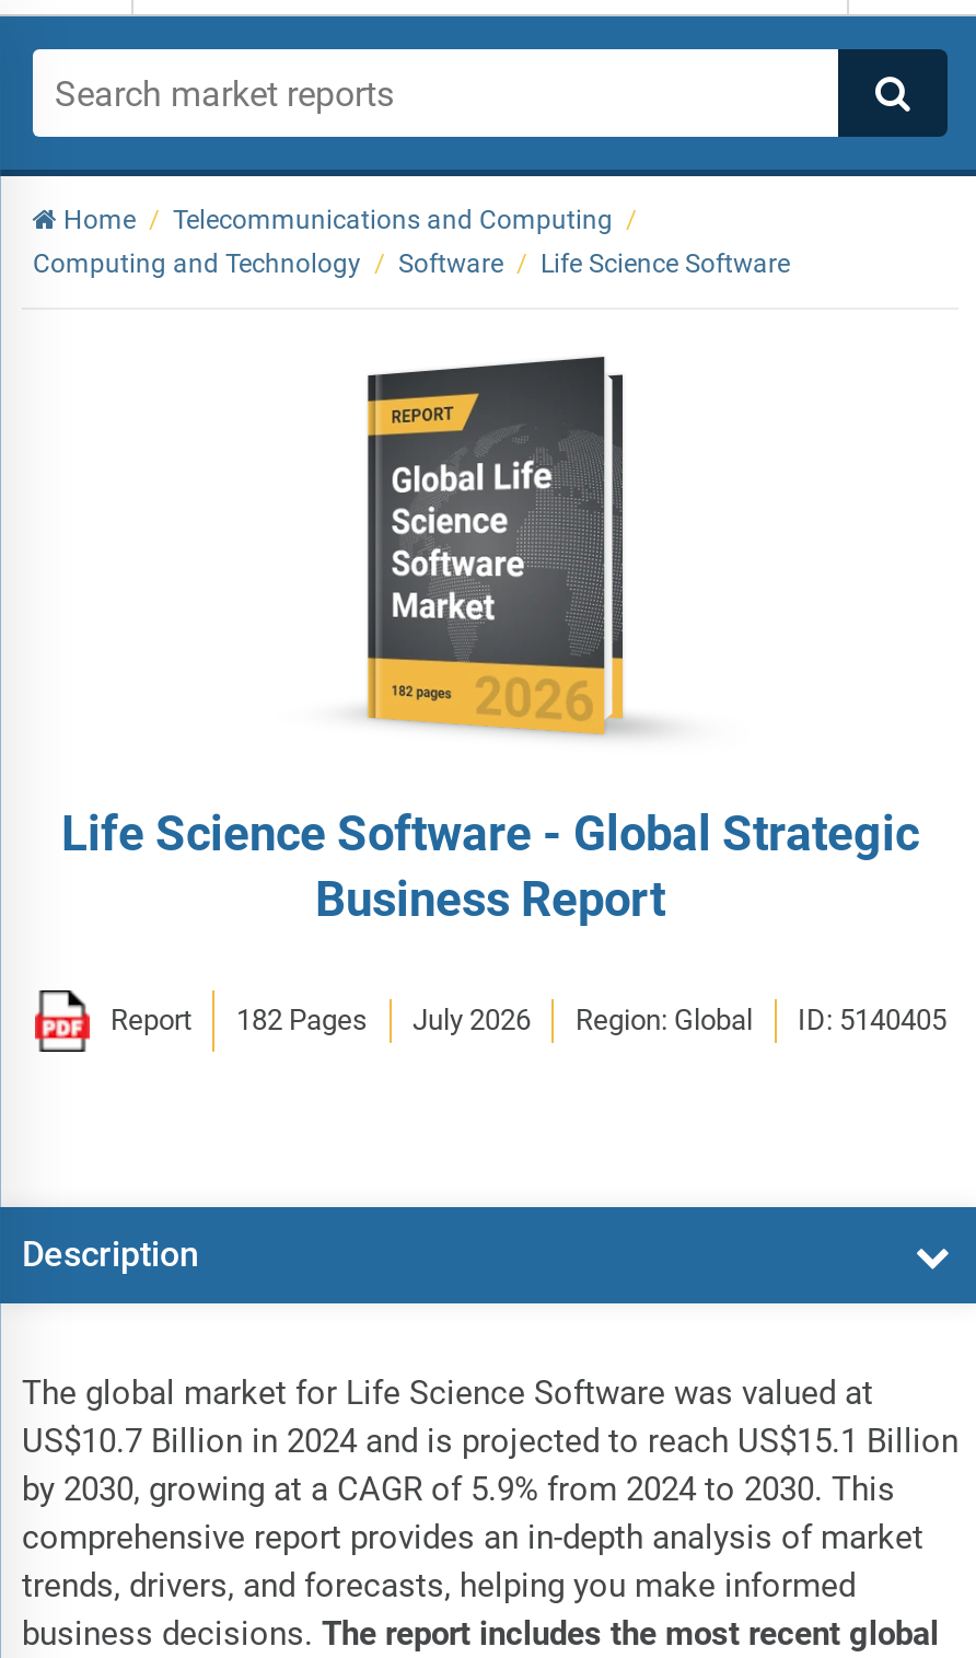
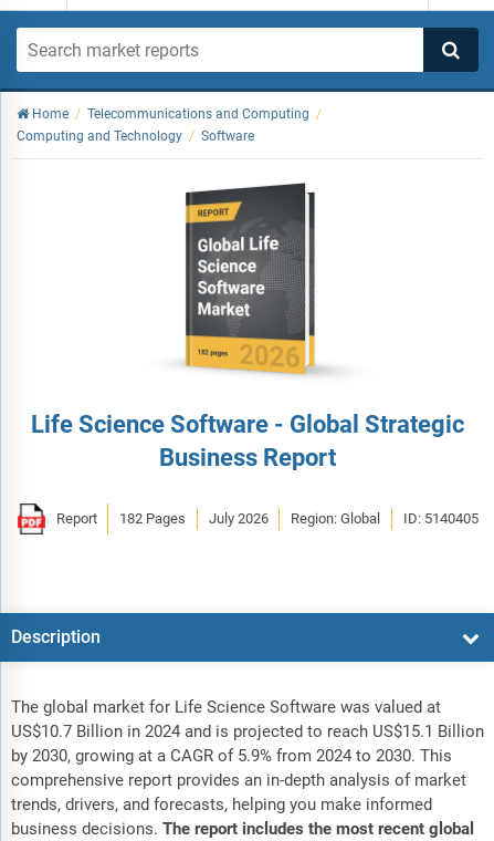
- Computing and Technology / Software / Life Science Software
+ Computing and Technology / Software
